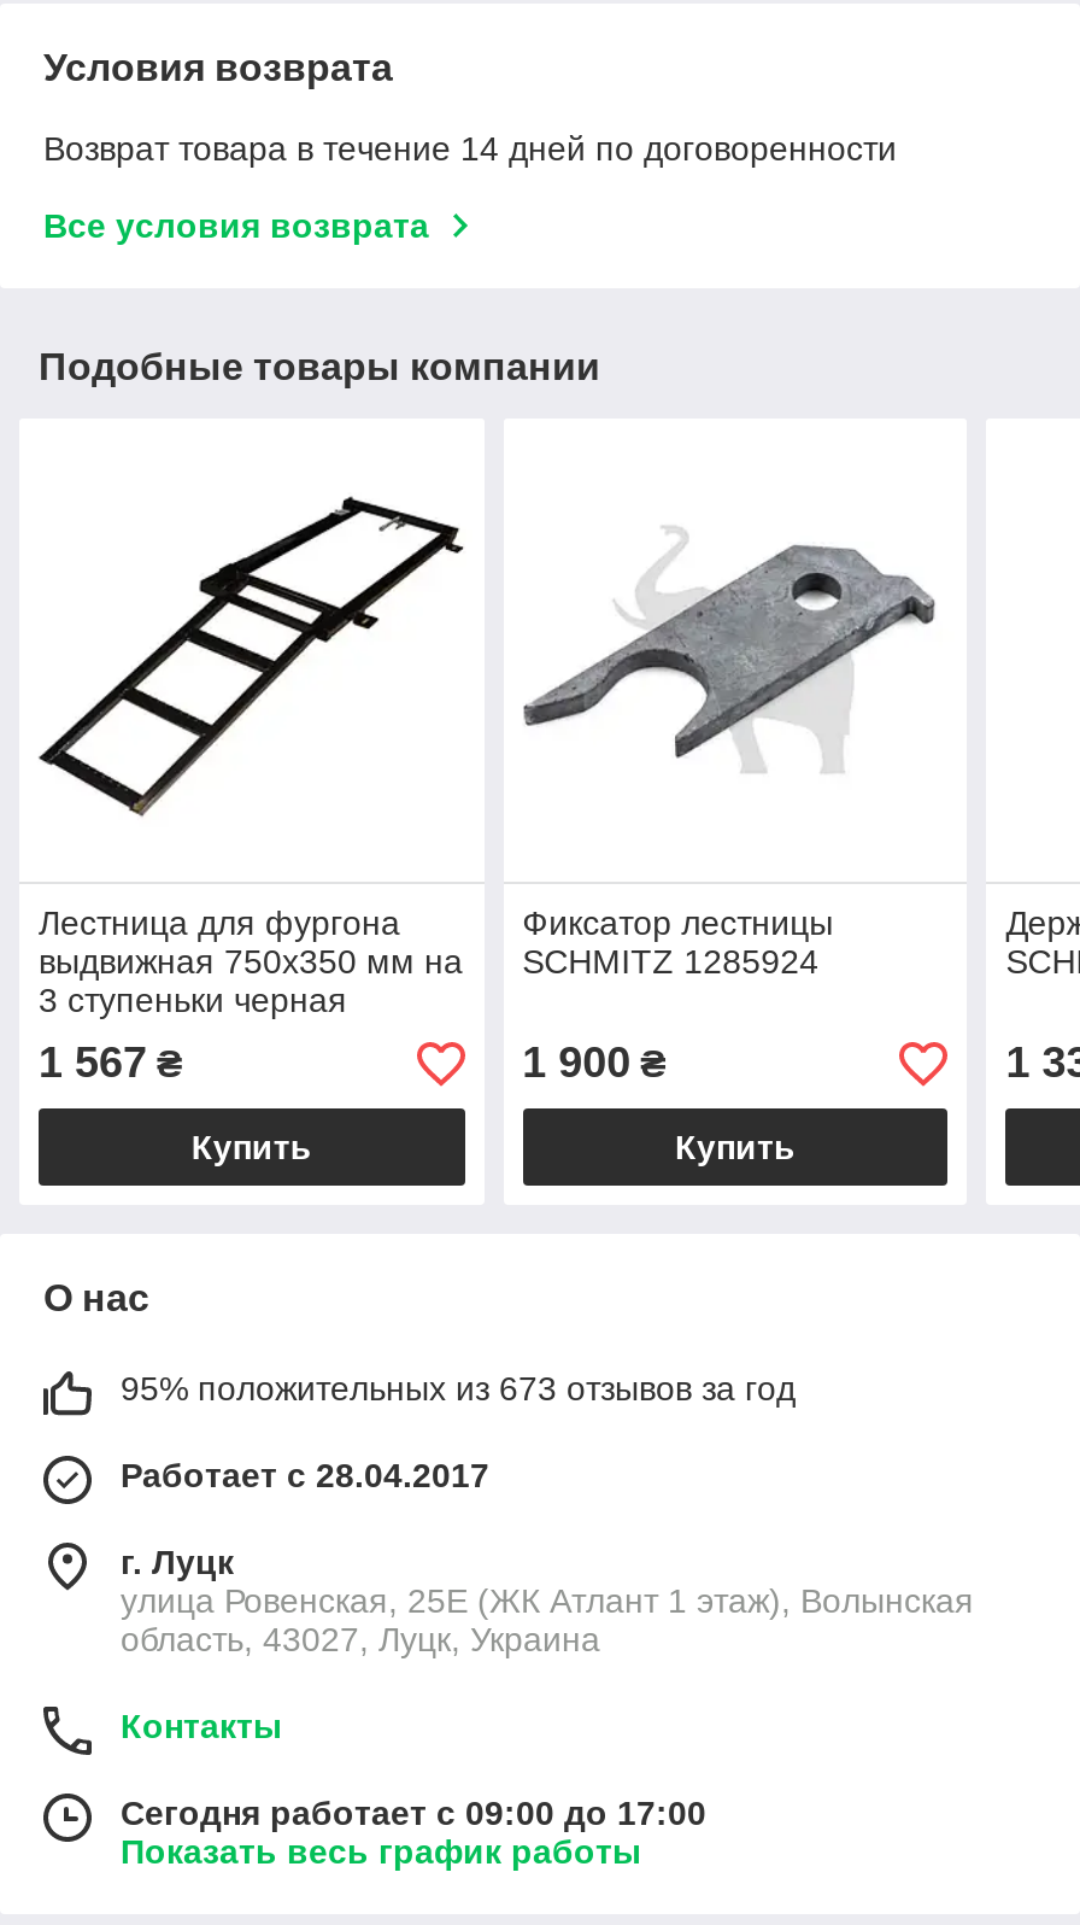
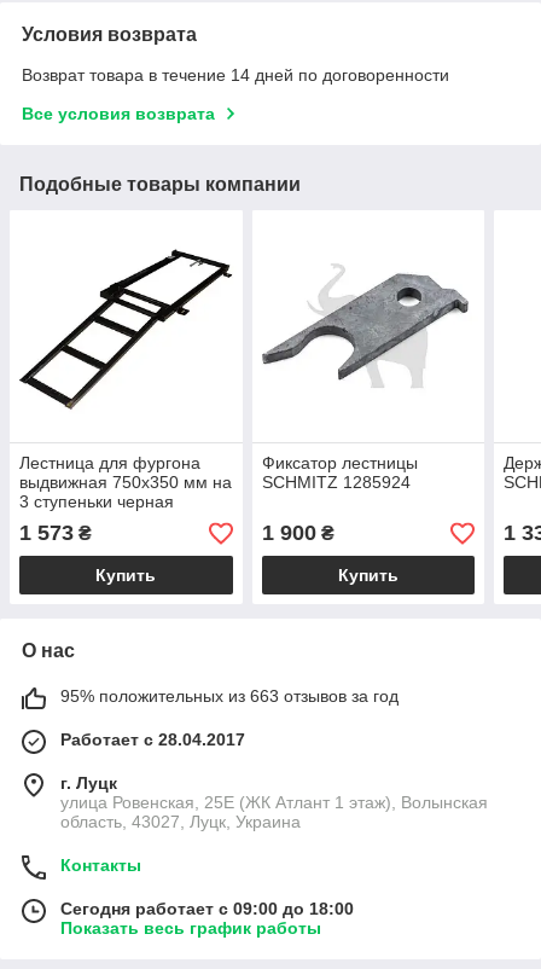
- 1 567 ₴
+ 1 573 ₴

- 95% положительных из 673 отзывов за год
+ 95% положительных из 663 отзывов за год

- Сегодня работает с 09:00 до 17:00
+ Сегодня работает с 09:00 до 18:00
